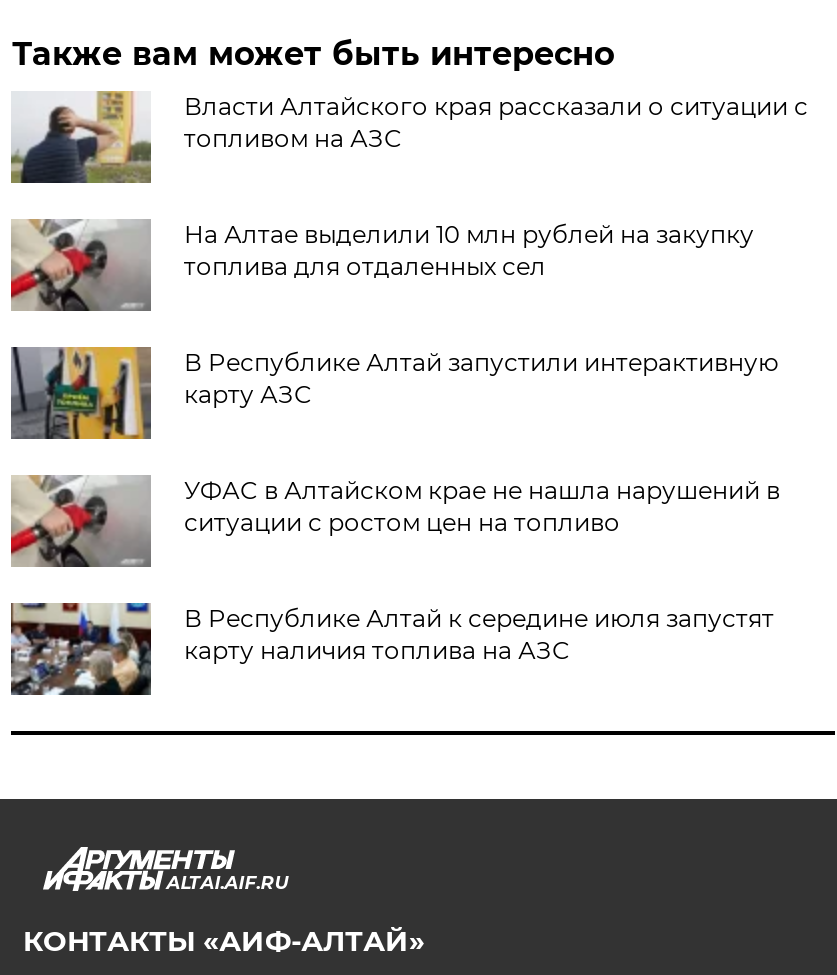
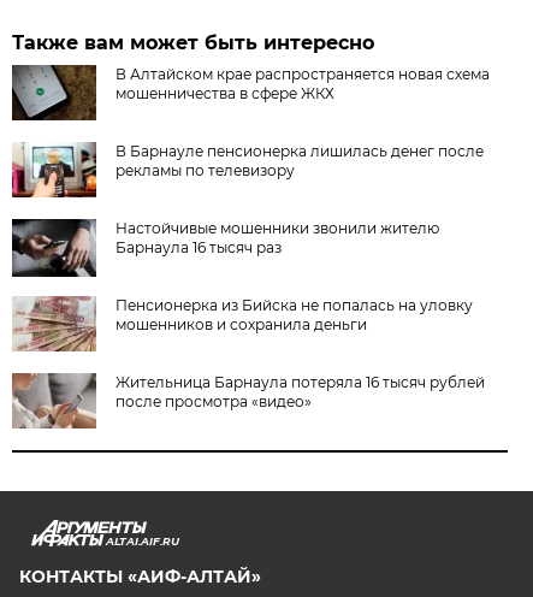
- [image]
- Власти Алтайского края рассказали о ситуации с
- топливом на АЗС
+ [image]
+ В Алтайском крае распространяется новая схема
+ мошенничества в сфере ЖКХ

- [image]
- На Алтае выделили 10 млн рублей на закупку
- топлива для отдаленных сел
+ [image]
+ В Барнауле пенсионерка лишилась денег после
+ рекламы по телевизору

- [image]
- В Республике Алтай запустили интерактивную
- карту АЗС
+ [image]
+ Настойчивые мошенники звонили жителю
+ Барнаула 16 тысяч раз

- [image]
- УФАС в Алтайском крае не нашла нарушений в
- ситуации с ростом цен на топливо
+ [image]
+ Пенсионерка из Бийска не попалась на уловку
+ мошенников и сохранила деньги

- [image]
- В Республике Алтай к середине июля запустят
- карту наличия топлива на АЗС
+ [image]
+ Жительница Барнаула потеряла 16 тысяч рублей
+ после просмотра «видео»
